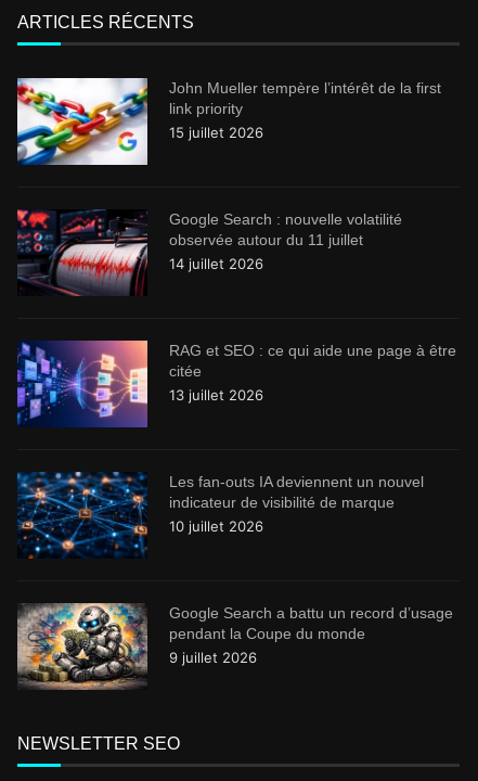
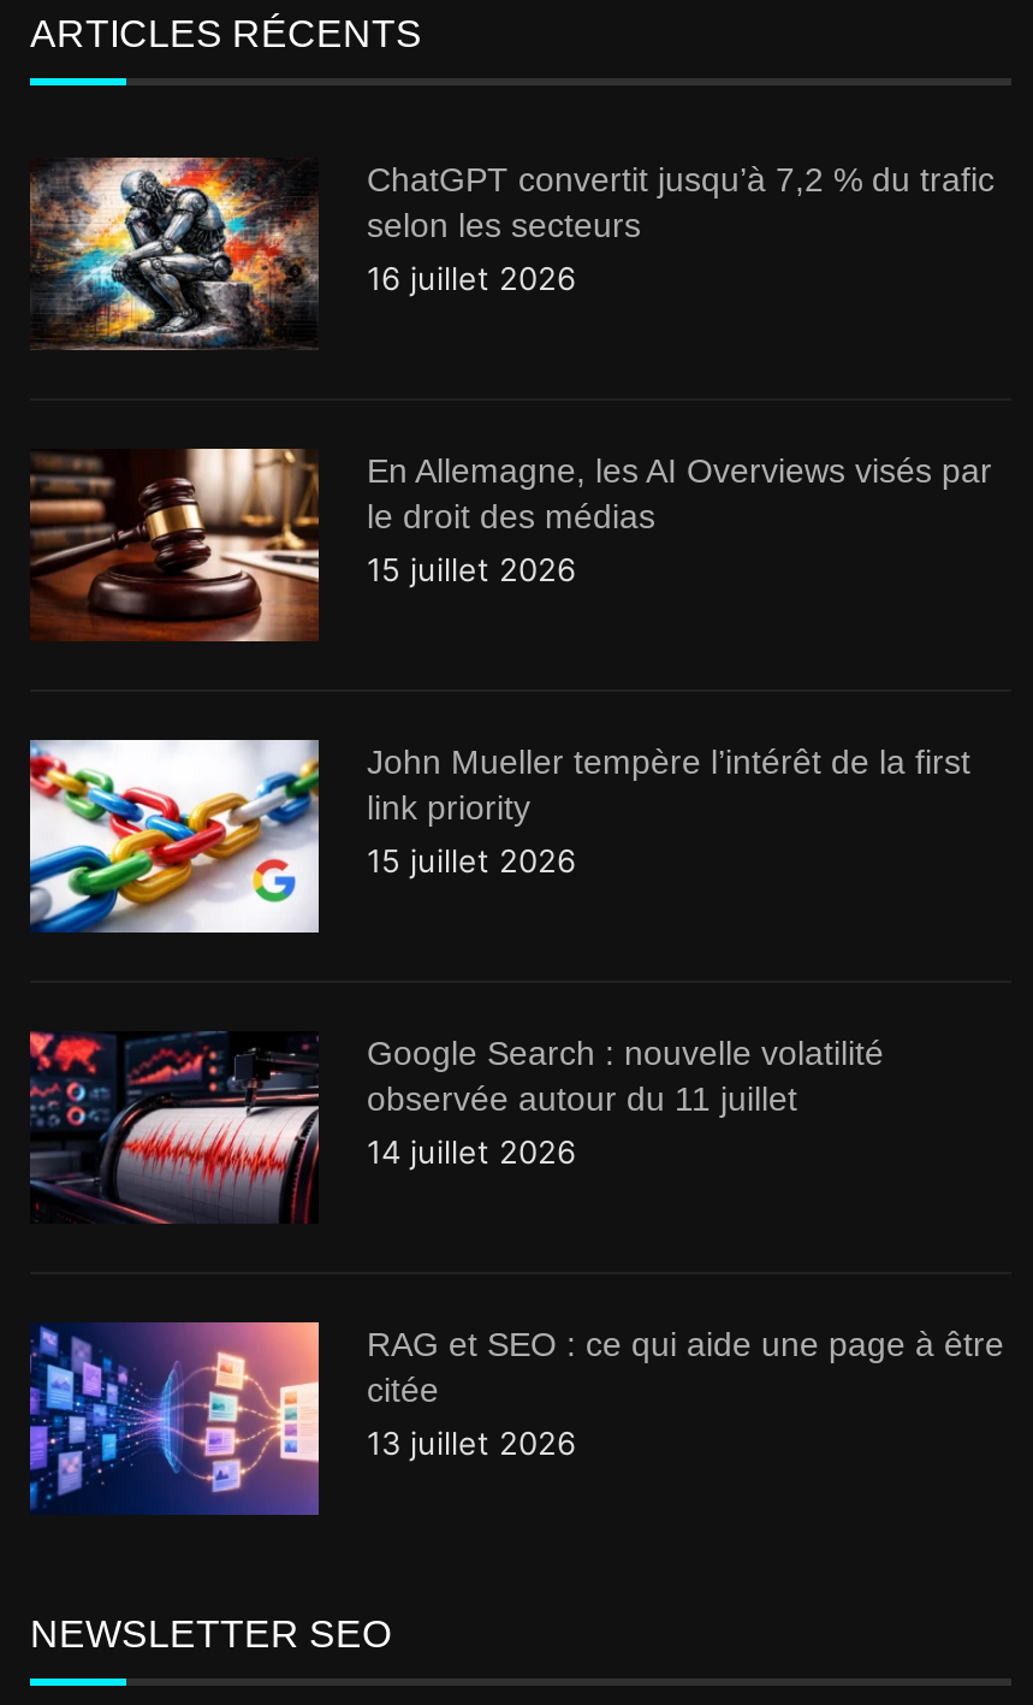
+ [image]
+ ChatGPT convertit jusqu’à 7,2 % du trafic
+ selon les secteurs
+ 16 juillet 2026

+ [image]
+ En Allemagne, les AI Overviews visés par
+ le droit des médias
+ 15 juillet 2026

moved down: [image] | John Mueller tempère l’intérêt de la first | link priority | ... | citée | 13 juillet 2026

- [image]
- Les fan-outs IA deviennent un nouvel
- indicateur de visibilité de marque
- 10 juillet 2026

- [image]
- Google Search a battu un record d’usage
- pendant la Coupe du monde
- 9 juillet 2026
